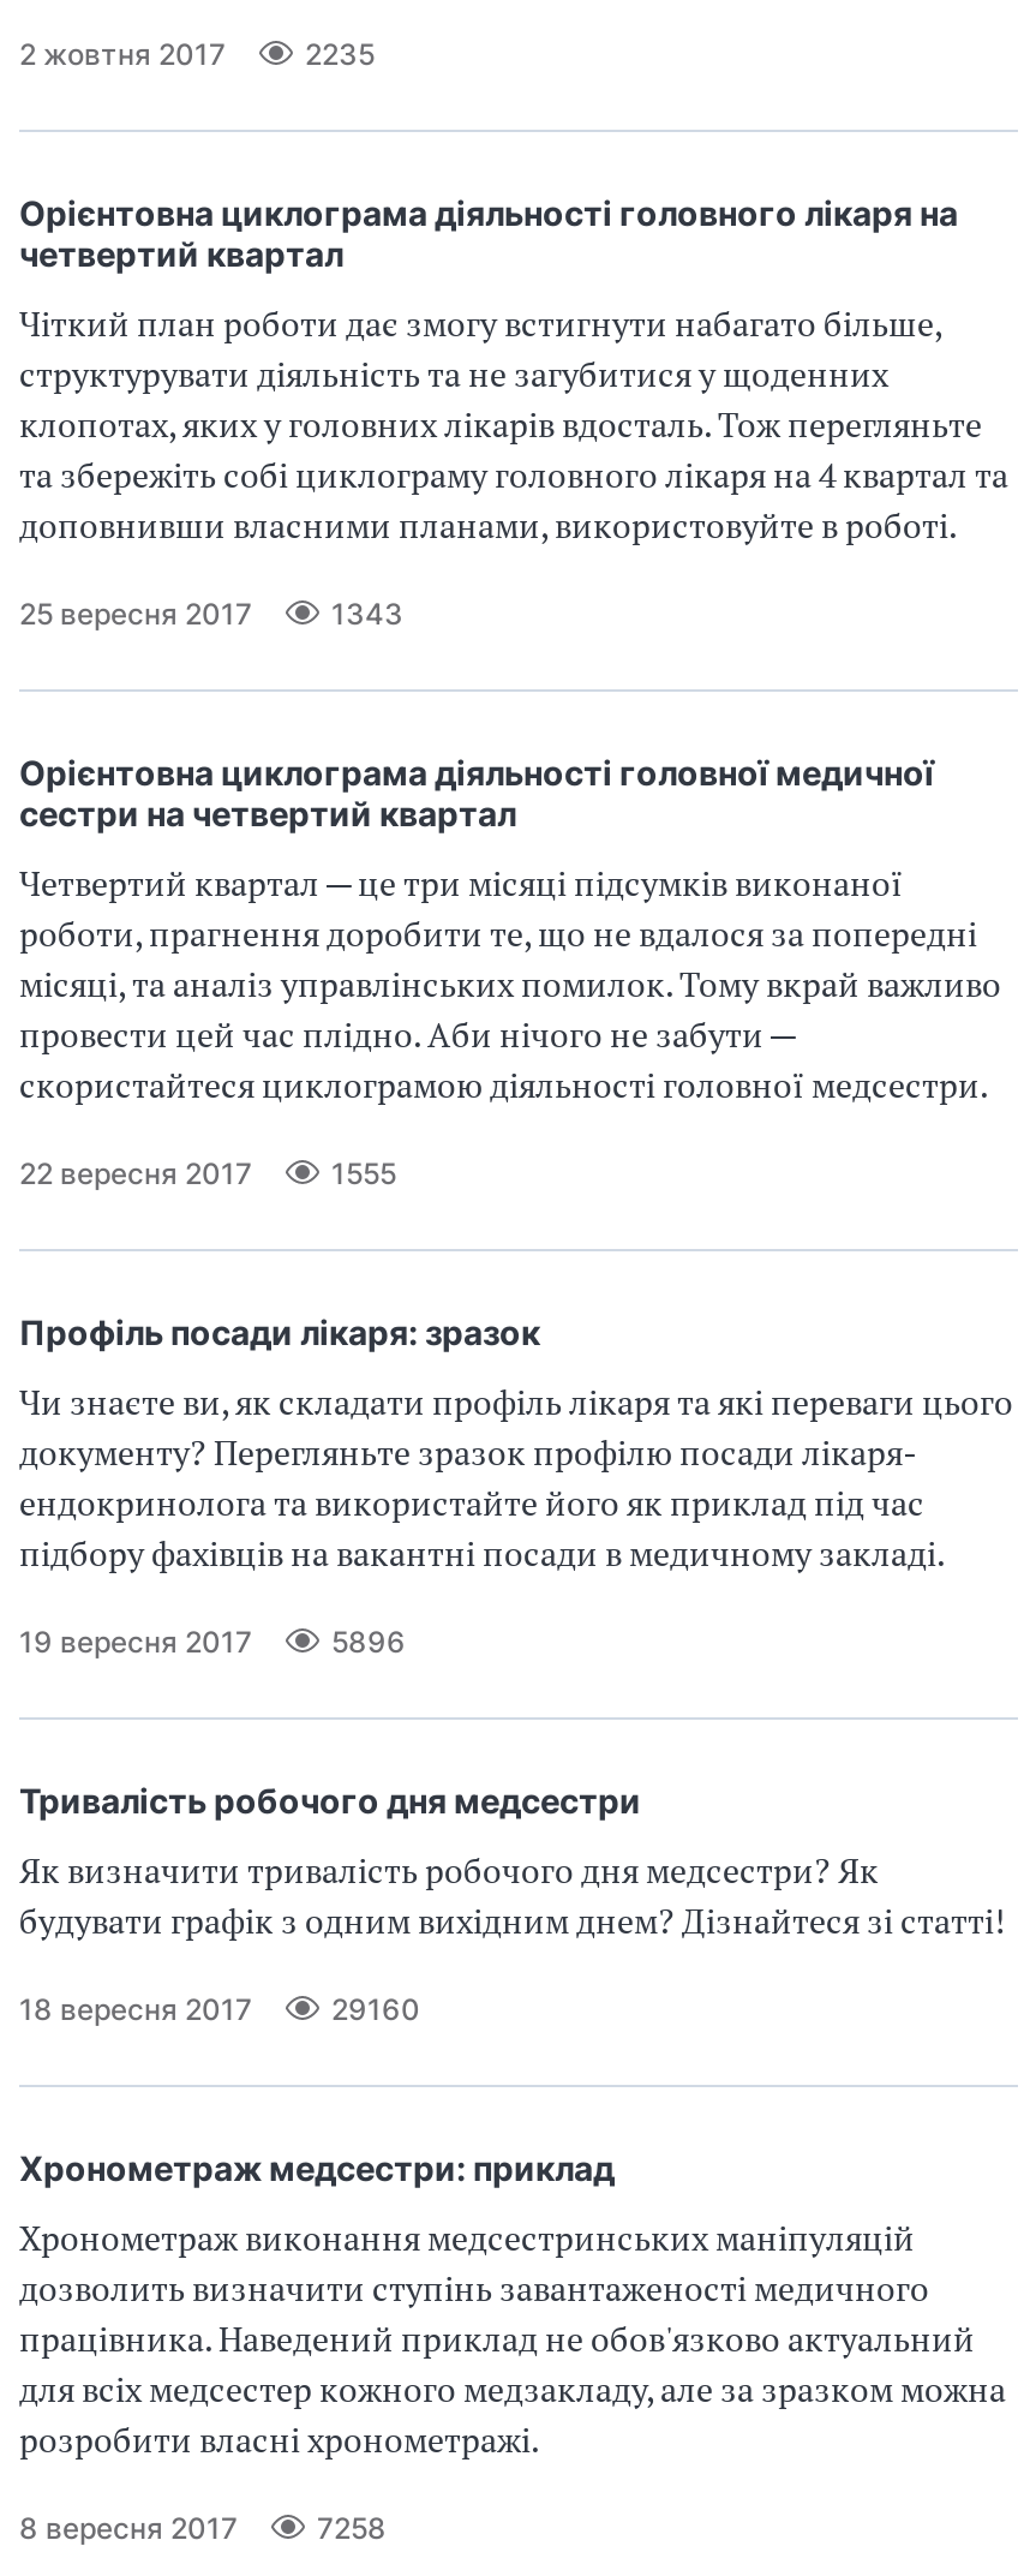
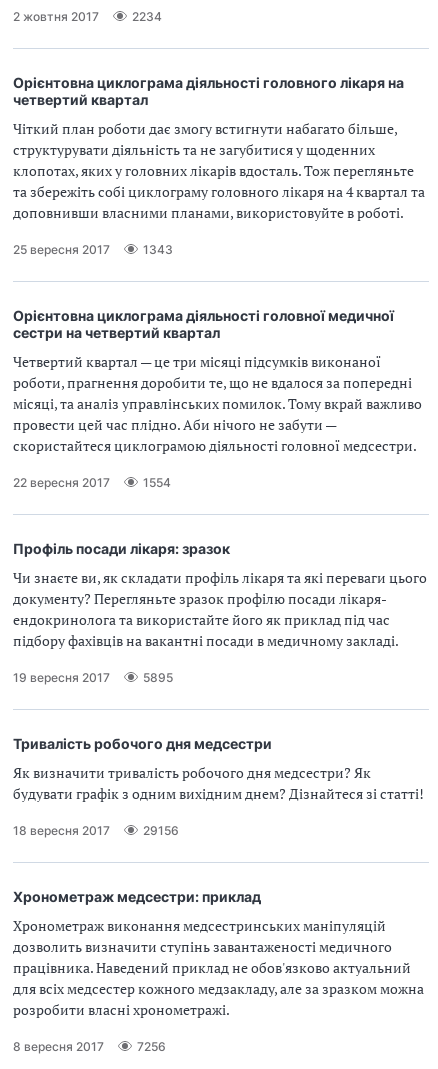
- 2235
+ 2234

- 1555
+ 1554

- 5896
+ 5895

- 29160
+ 29156

- 7258
+ 7256
